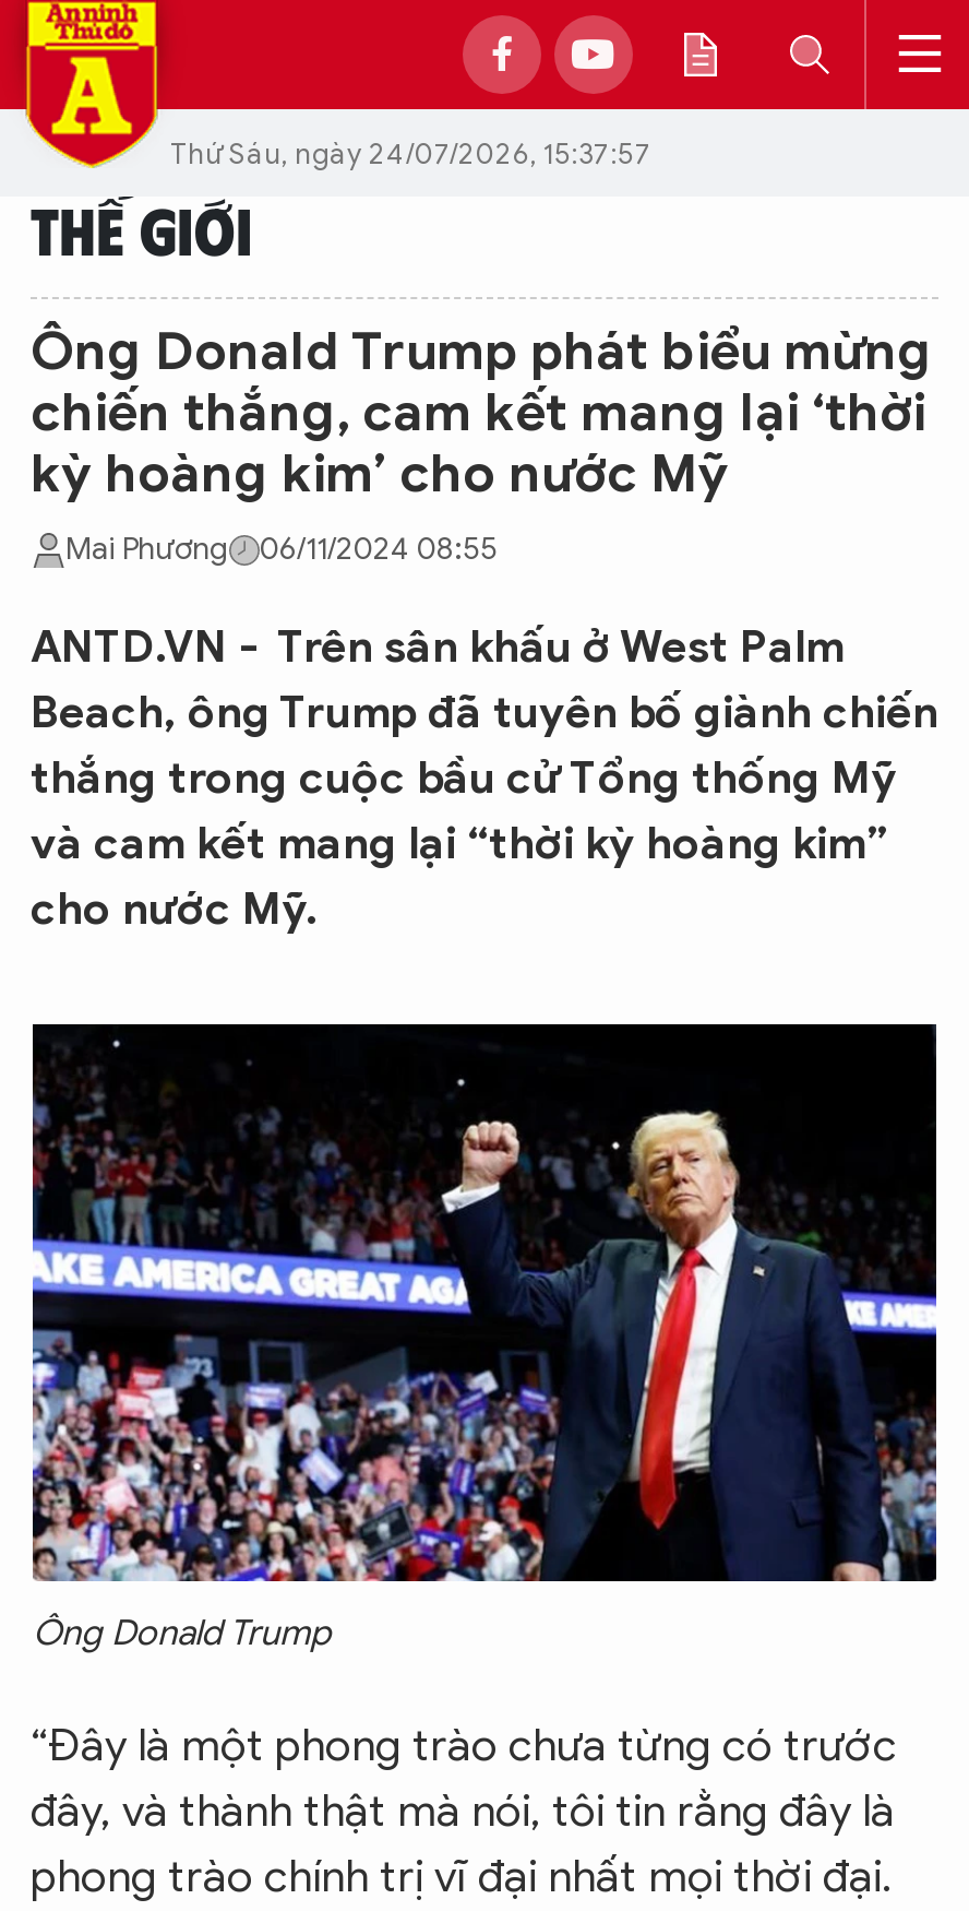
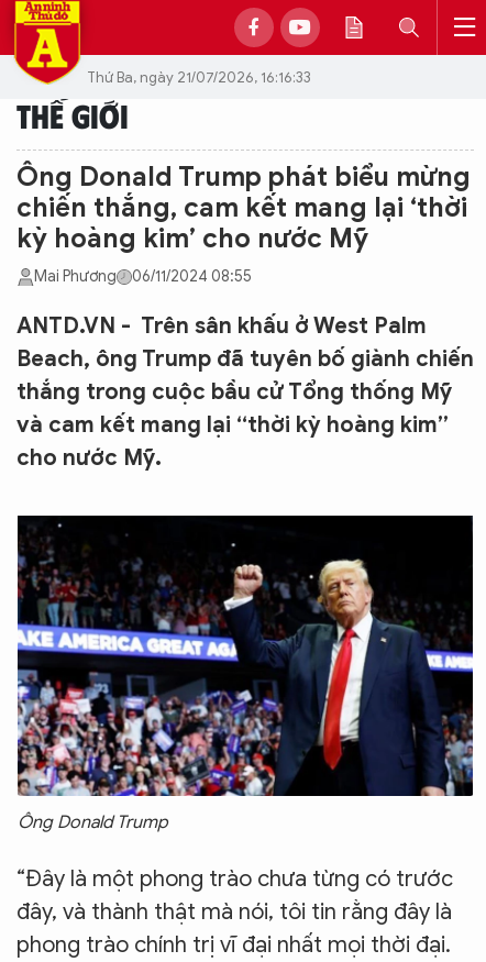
- Thứ Sáu, ngày 24/07/2026, 15:37:57
+ Thứ Ba, ngày 21/07/2026, 16:16:33
